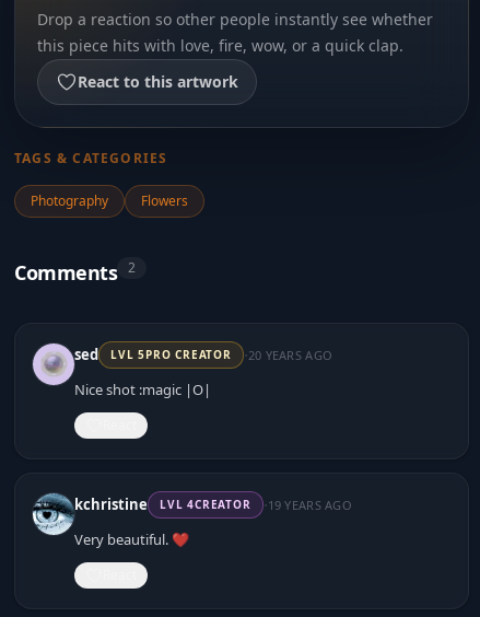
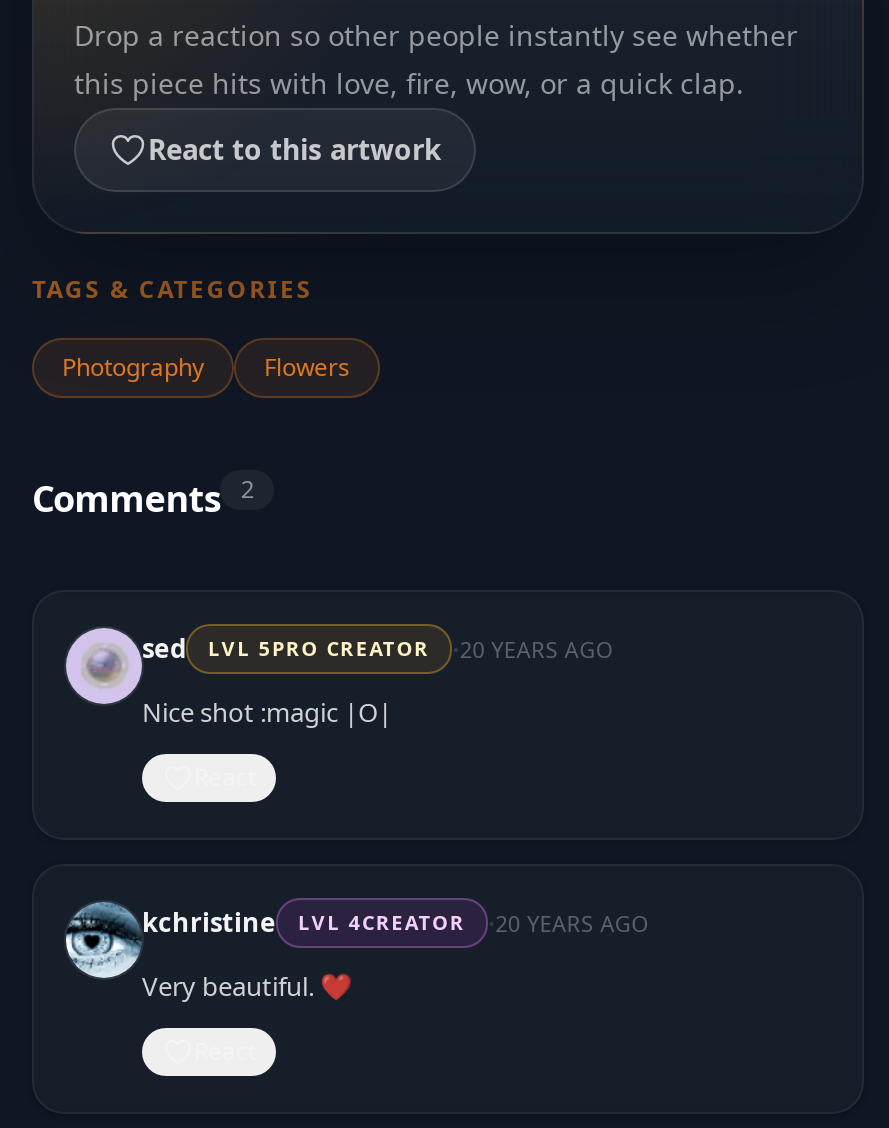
- kchristine LVL 4CREATOR ·19 YEARS AGO
+ kchristine LVL 4CREATOR ·20 YEARS AGO
